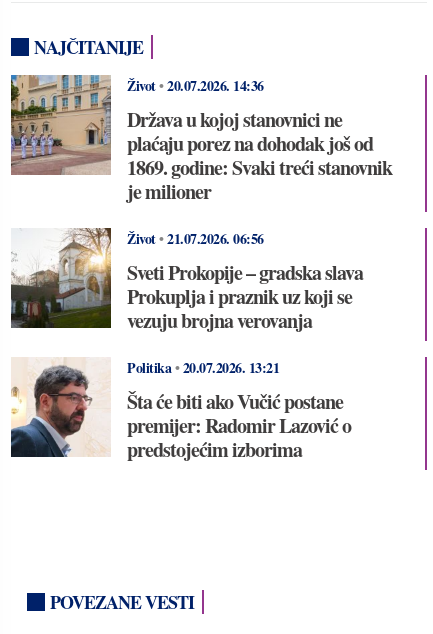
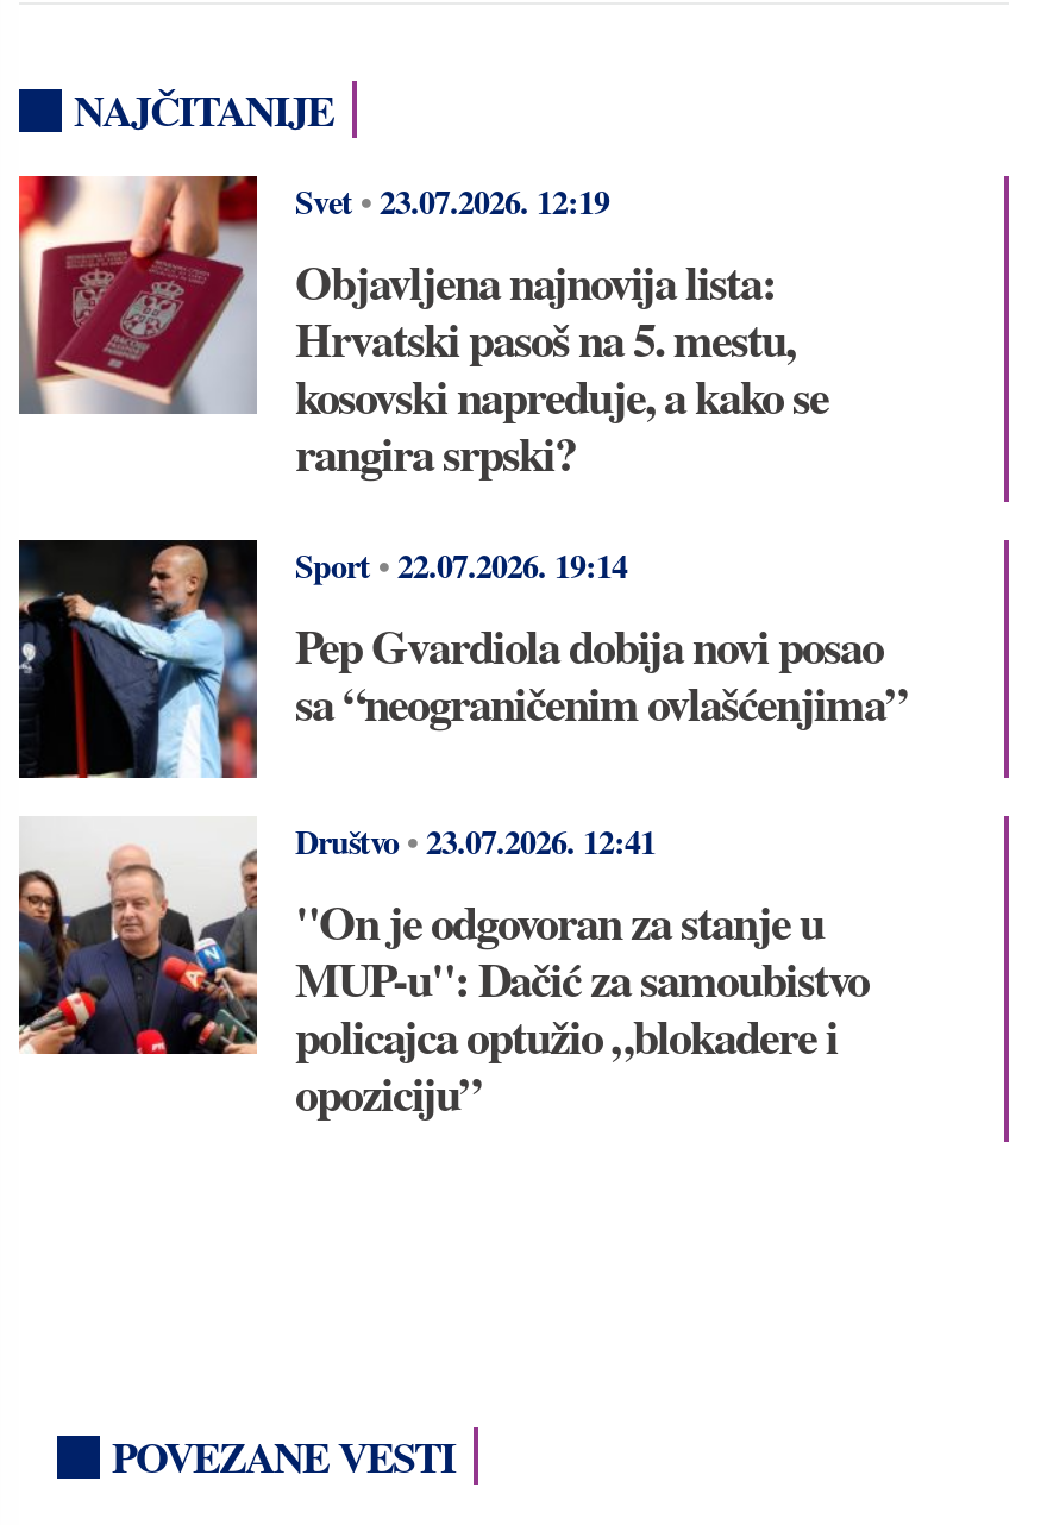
- [image]
- Život •20.07.2026. 14:36
- Država u kojoj stanovnici ne
- plaćaju porez na dohodak još od
- 1869. godine: Svaki treći stanovnik
- je milioner
+ [image]
+ Svet •23.07.2026. 12:19
+ Objavljena najnovija lista:
+ Hrvatski pasoš na 5. mestu,
+ kosovski napreduje, a kako se
+ rangira srpski?

- [image]
- Život • 21.07.2026. 06:56
- Sveti Prokopije – gradska slava
- Prokuplja i praznik uz koji se
- vezuju brojna verovanja
+ [image]
+ Sport •22.07.2026. 19:14
+ Pep Gvardiola dobija novi posao
+ sa “neograničenim ovlašćenjima”

- [image]
- Politika • 20.07.2026. 13:21
- Šta će biti ako Vučić postane
- premijer: Radomir Lazović o
- predstojećim izborima
+ [image]
+ Društvo •23.07.2026. 12:41
+ "On je odgovoran za stanje u
+ MUP-u": Dačić za samoubistvo
+ policajca optužio „blokadere i
+ opoziciju”
